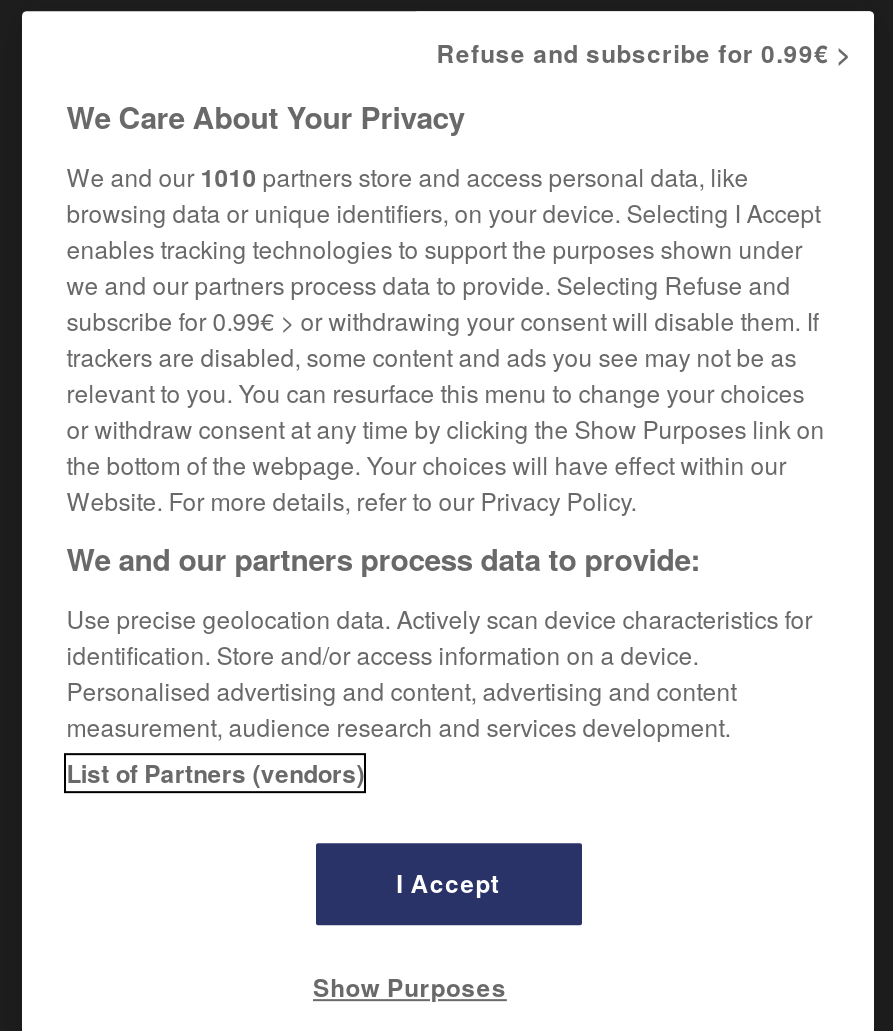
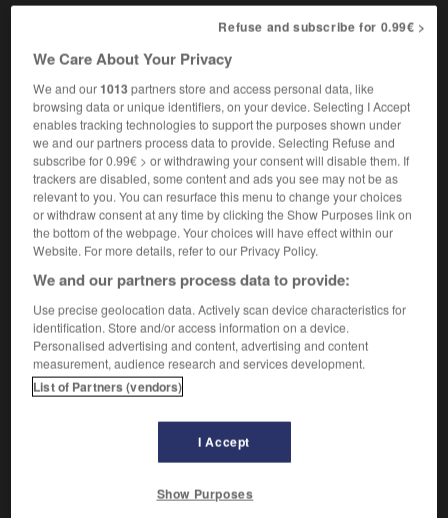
- We and our 1010 partners store and access personal data, like
+ We and our 1013 partners store and access personal data, like
